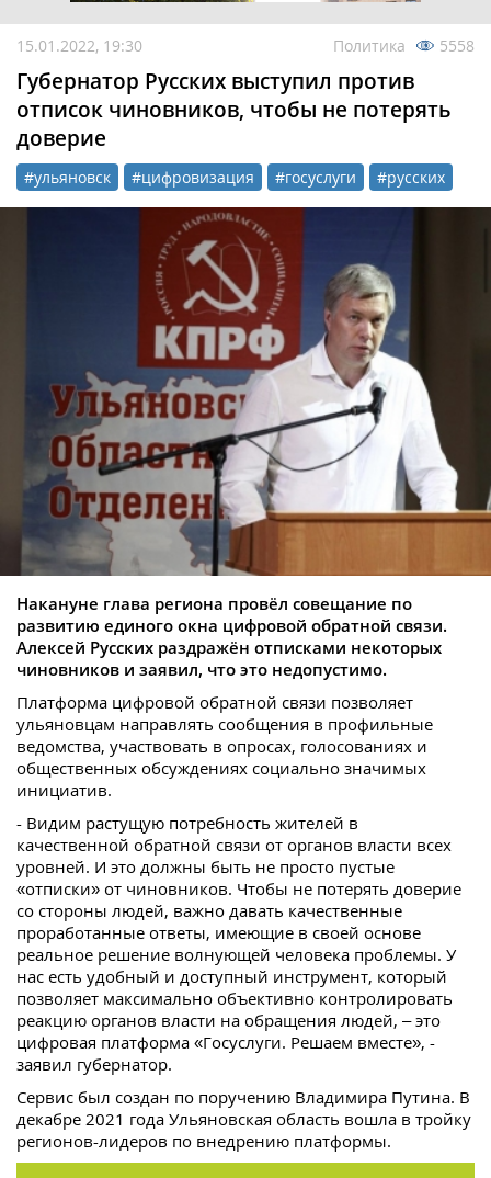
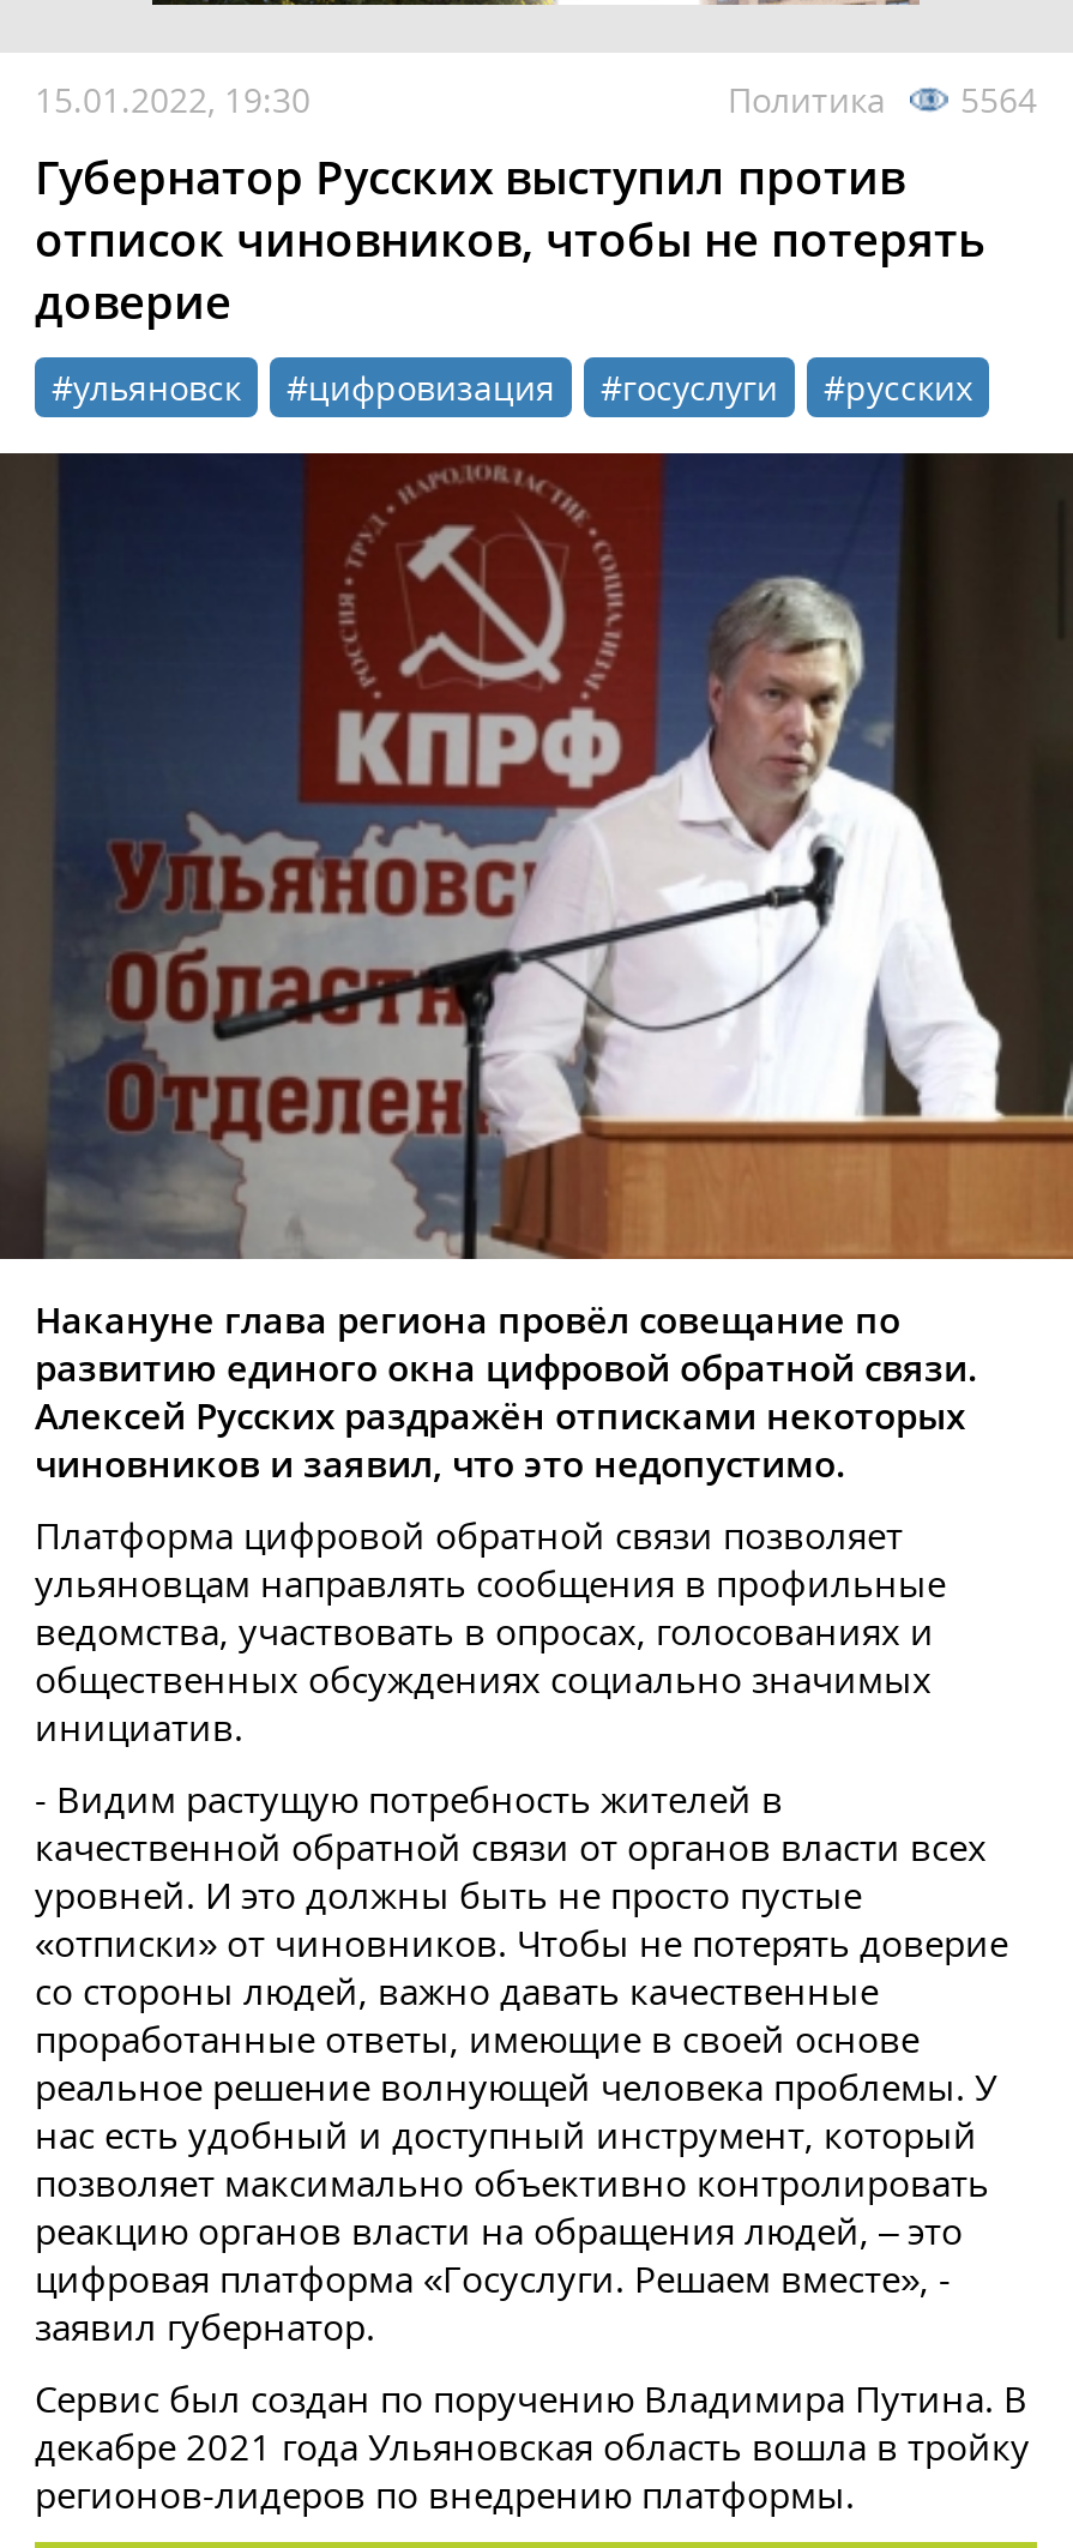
- Политика 5558
+ Политика 5564
